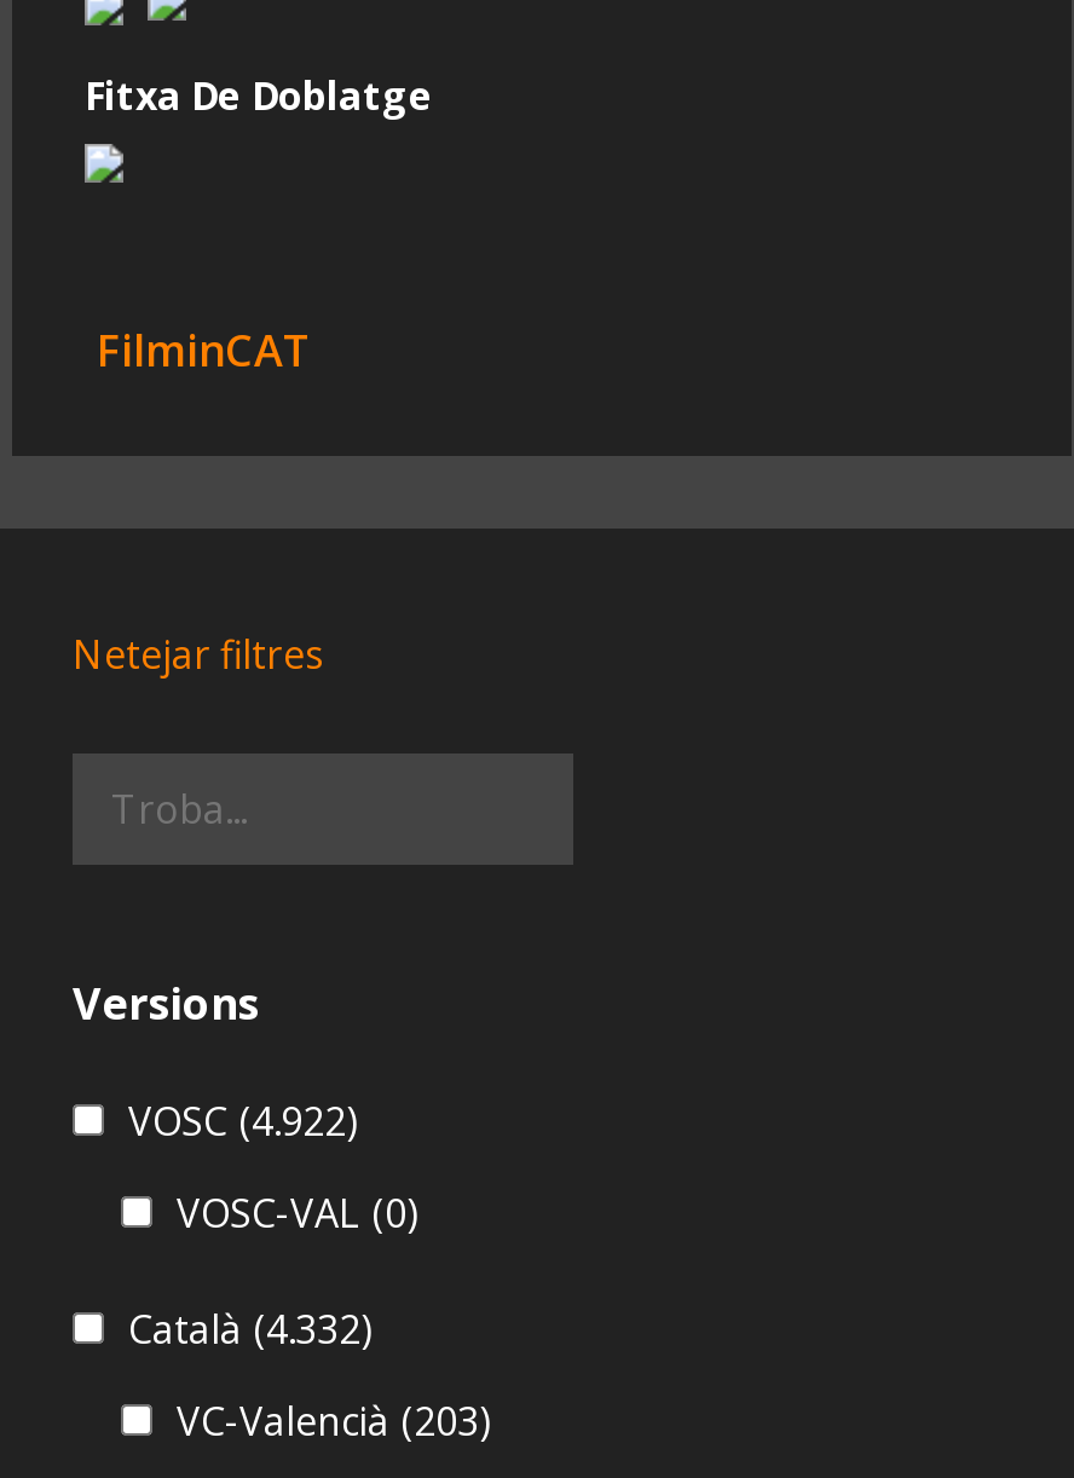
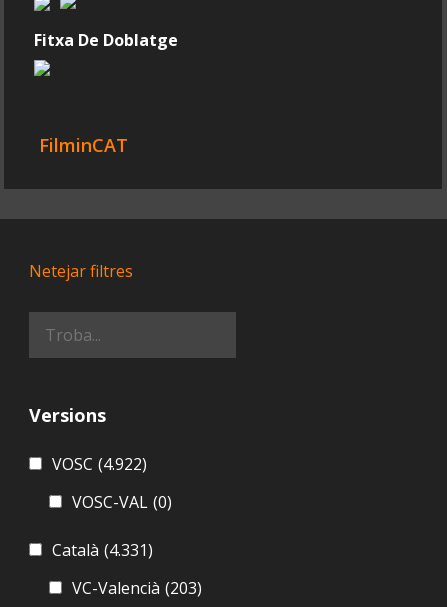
- Català (4.332)
+ Català (4.331)
